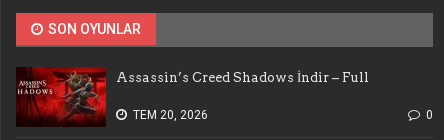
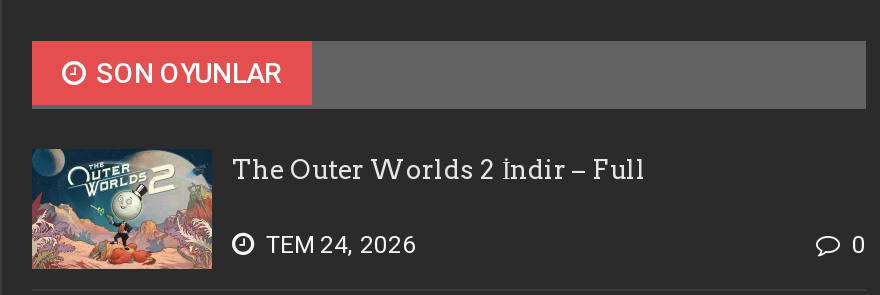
- [image]
- Assassin’s Creed Shadows İndir – Full
+ [image]
+ The Outer Worlds 2 İndir – Full

- TEM 20, 2026
+ TEM 24, 2026
